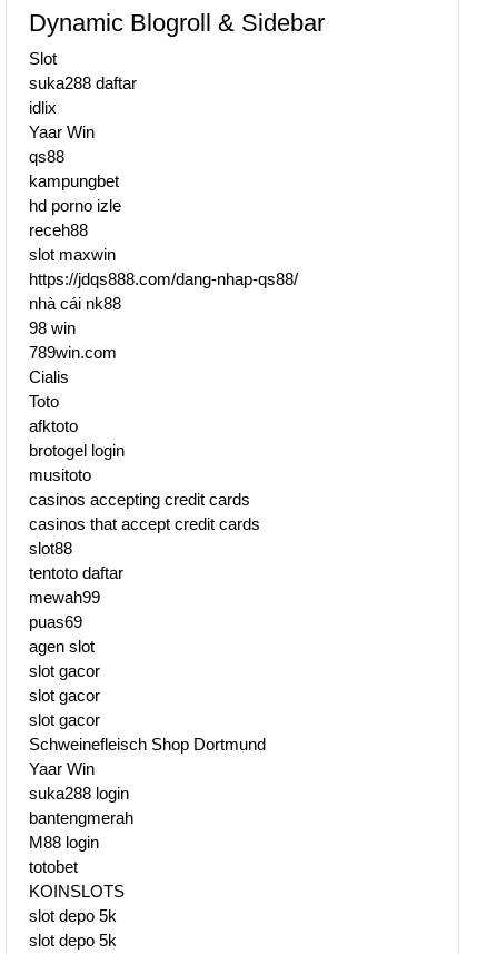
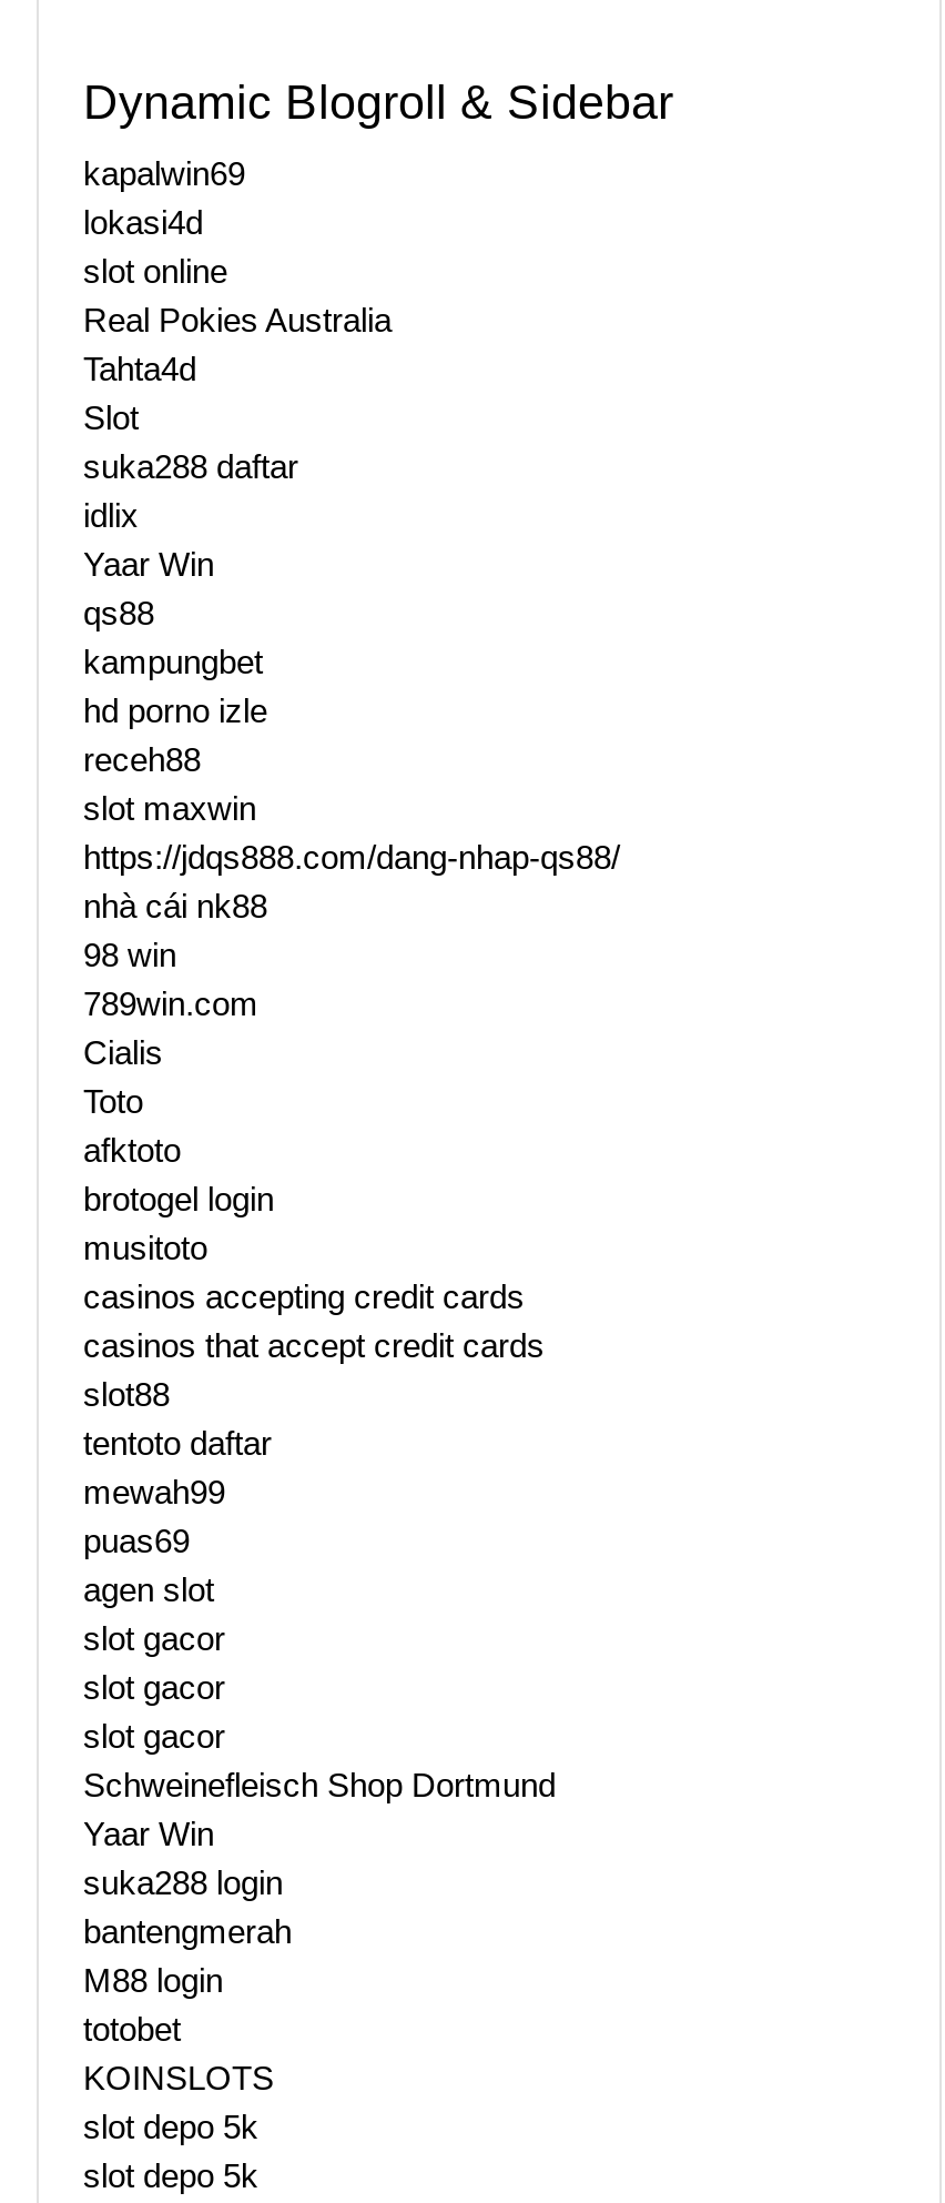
+ kapalwin69
+ lokasi4d
+ slot online
+ Real Pokies Australia
+ Tahta4d
